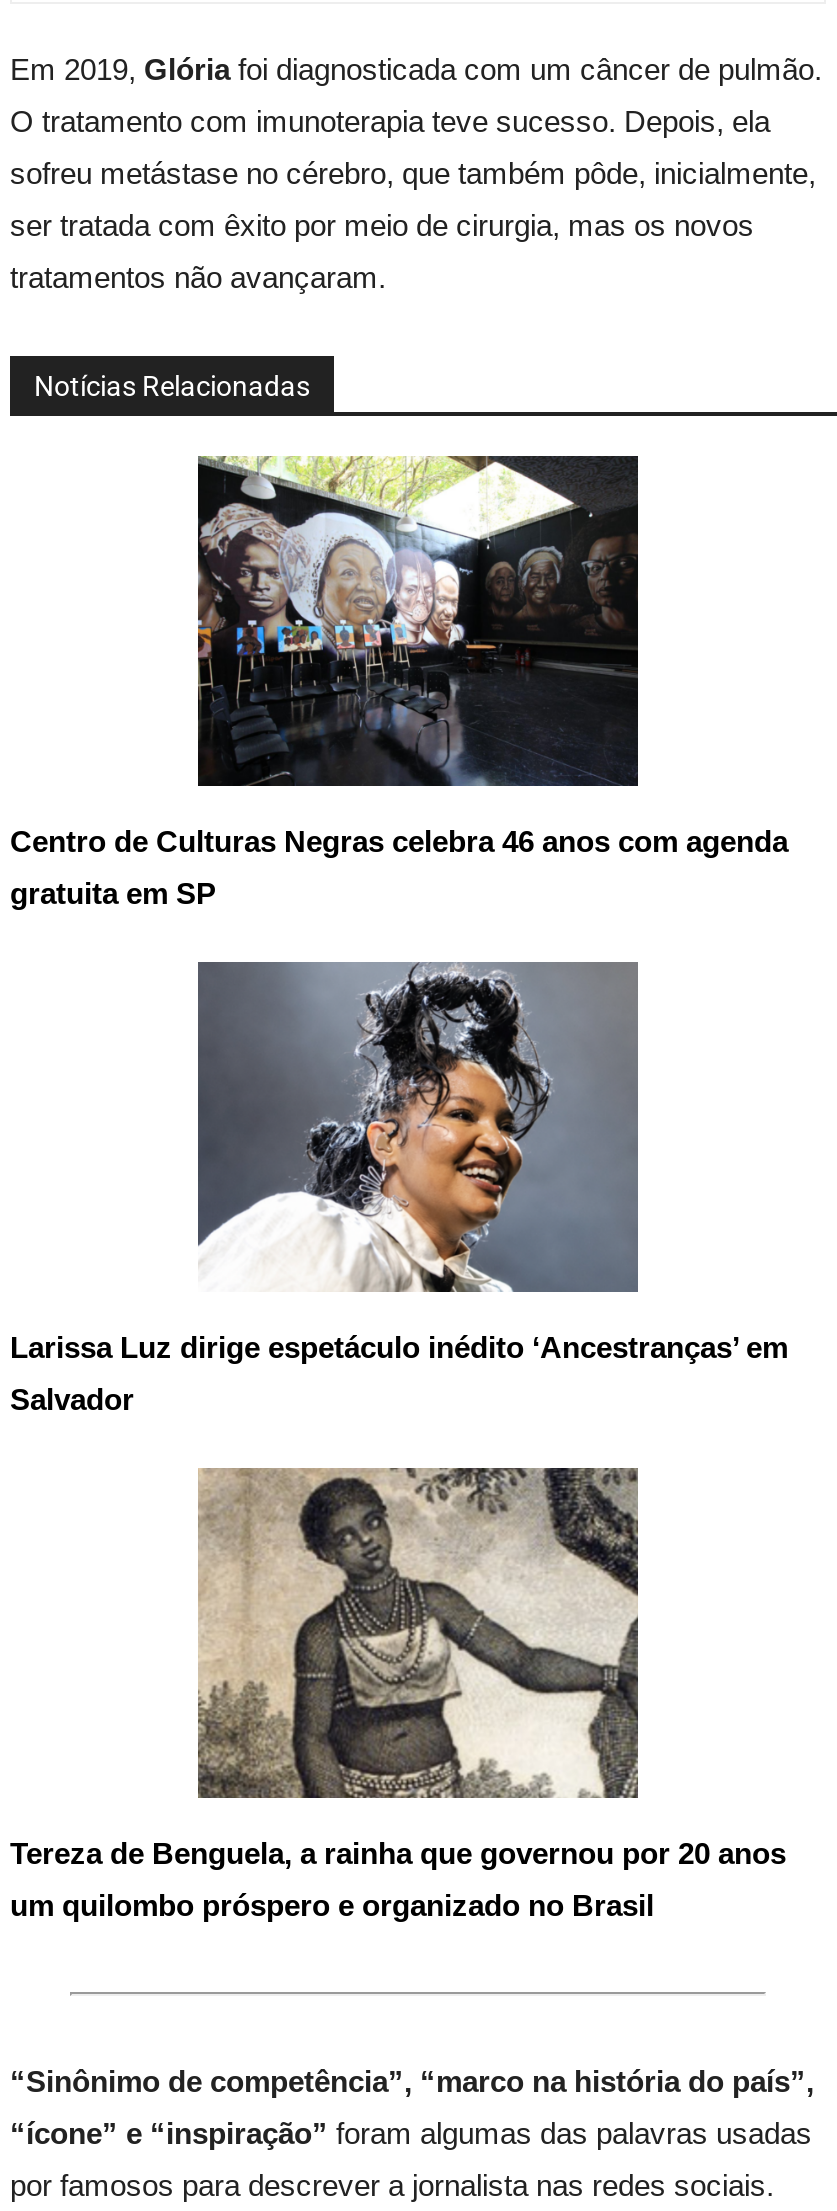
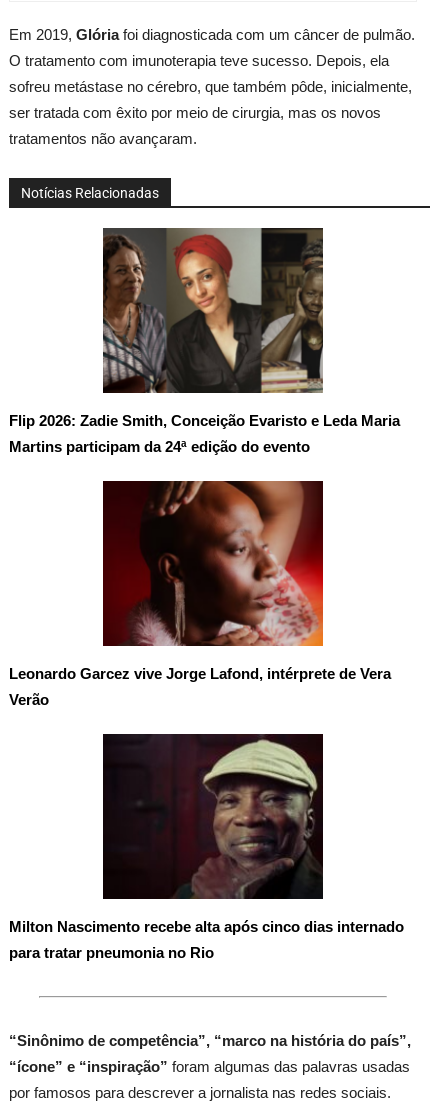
- [image]
- Centro de Culturas Negras celebra 46 anos com agenda
+ [image]
+ Flip 2026: Zadie Smith, Conceição Evaristo e Leda Maria

- gratuita em SP
+ Martins participam da 24ª edição do evento

- [image]
- Larissa Luz dirige espetáculo inédito ‘Ancestranças’ em
+ [image]
+ Leonardo Garcez vive Jorge Lafond, intérprete de Vera

- Salvador
+ Verão

- [image]
- Tereza de Benguela, a rainha que governou por 20 anos
+ [image]
+ Milton Nascimento recebe alta após cinco dias internado

- um quilombo próspero e organizado no Brasil
+ para tratar pneumonia no Rio
